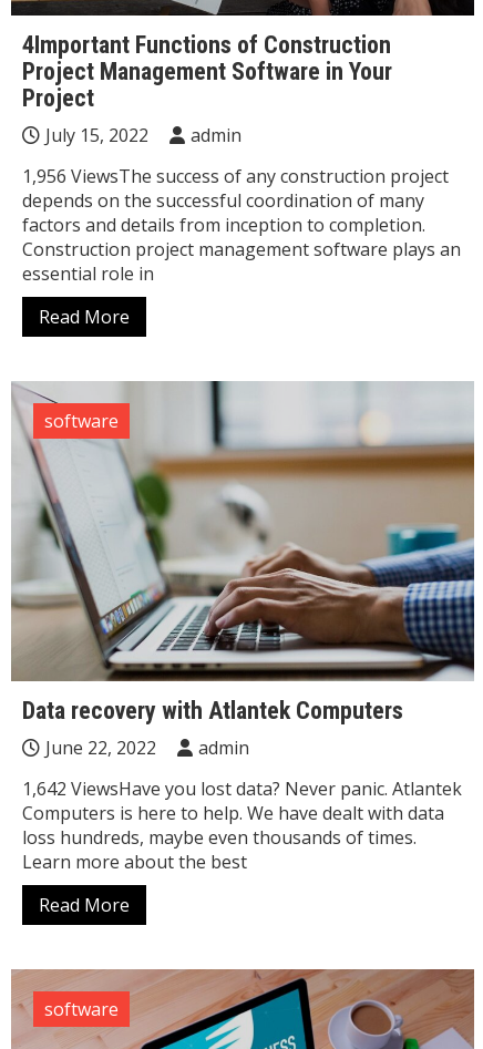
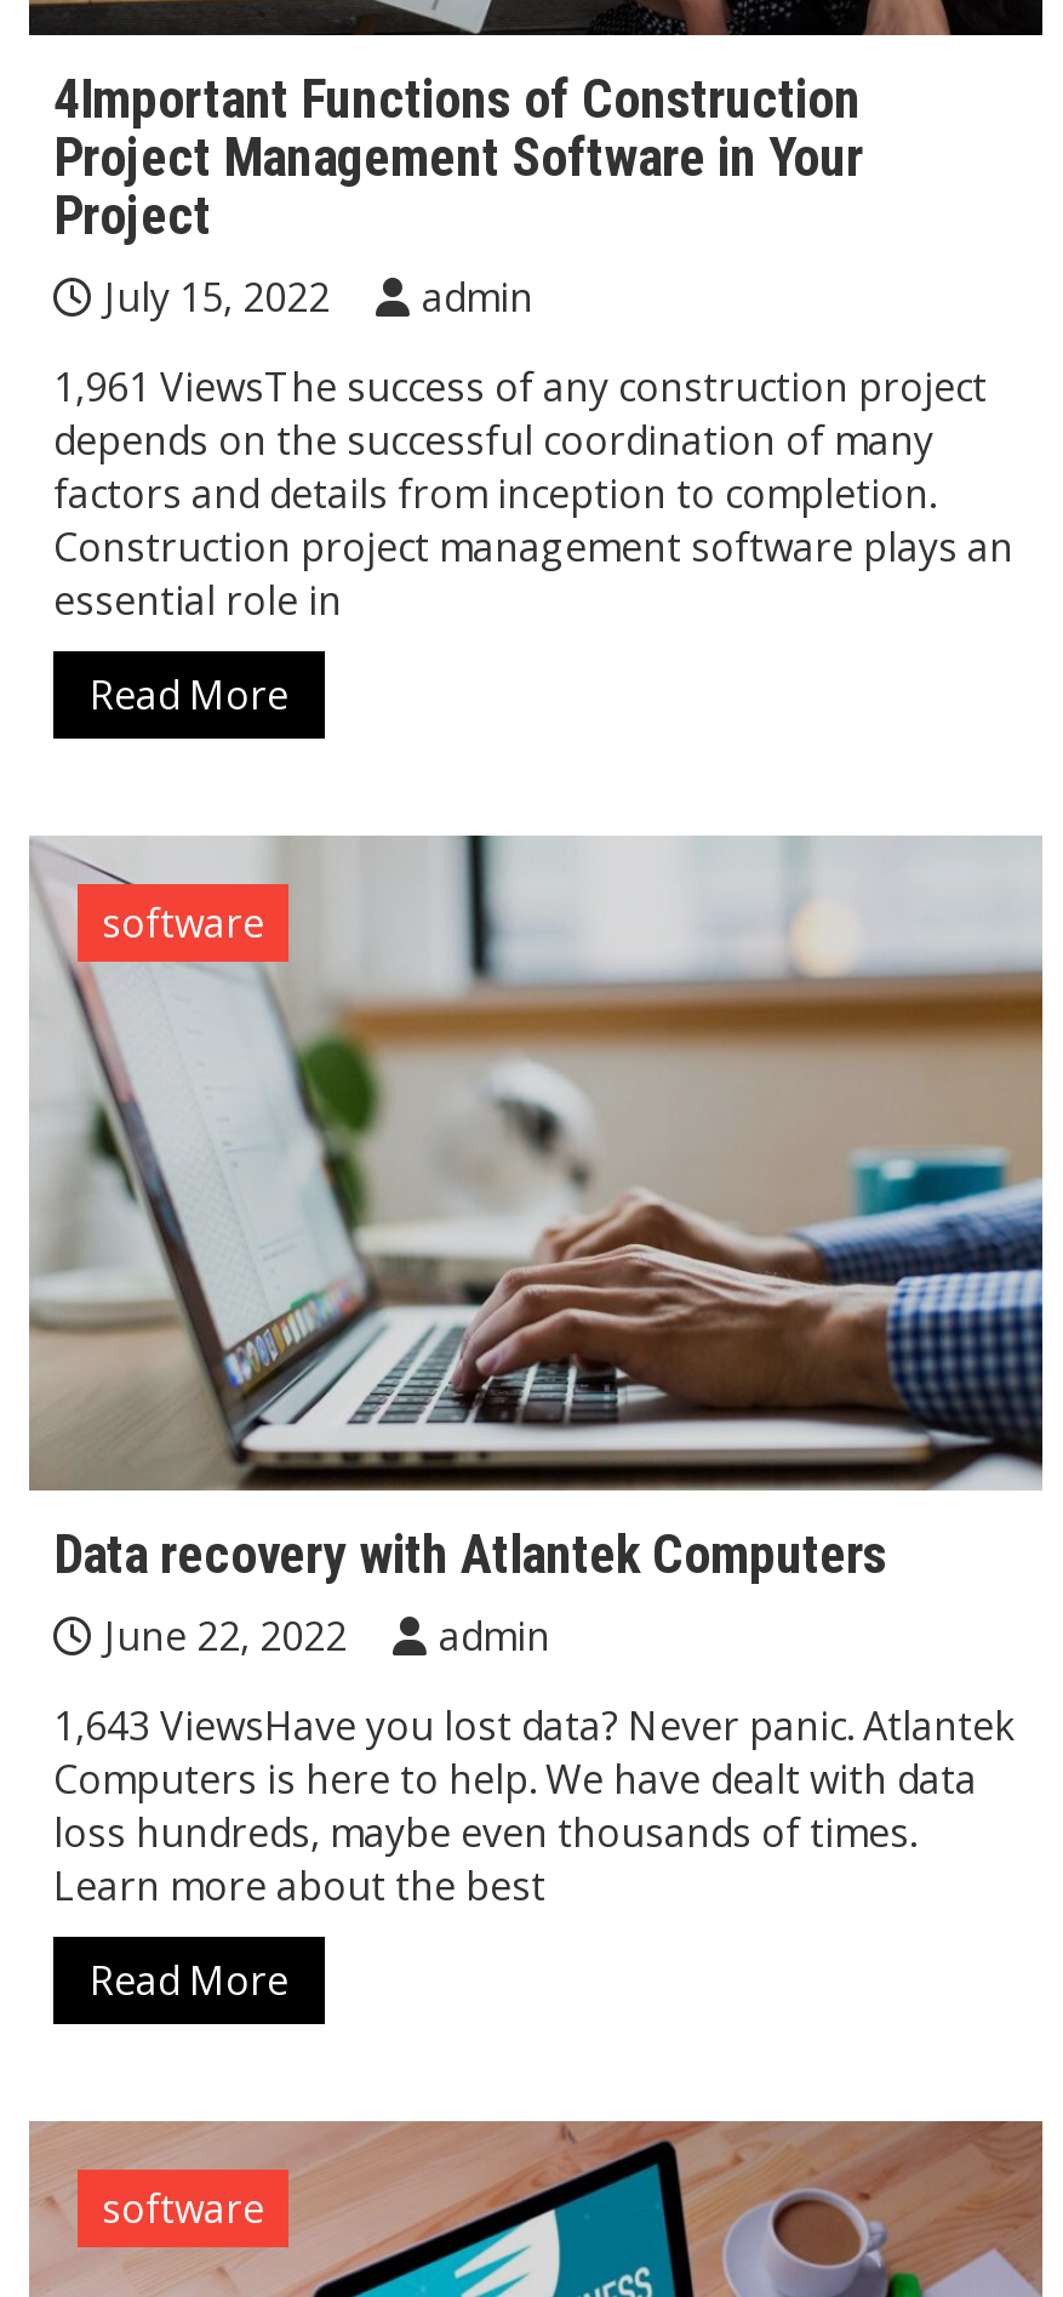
- 1,956 ViewsThe success of any construction project
+ 1,961 ViewsThe success of any construction project

- 1,642 ViewsHave you lost data? Never panic. Atlantek
+ 1,643 ViewsHave you lost data? Never panic. Atlantek
